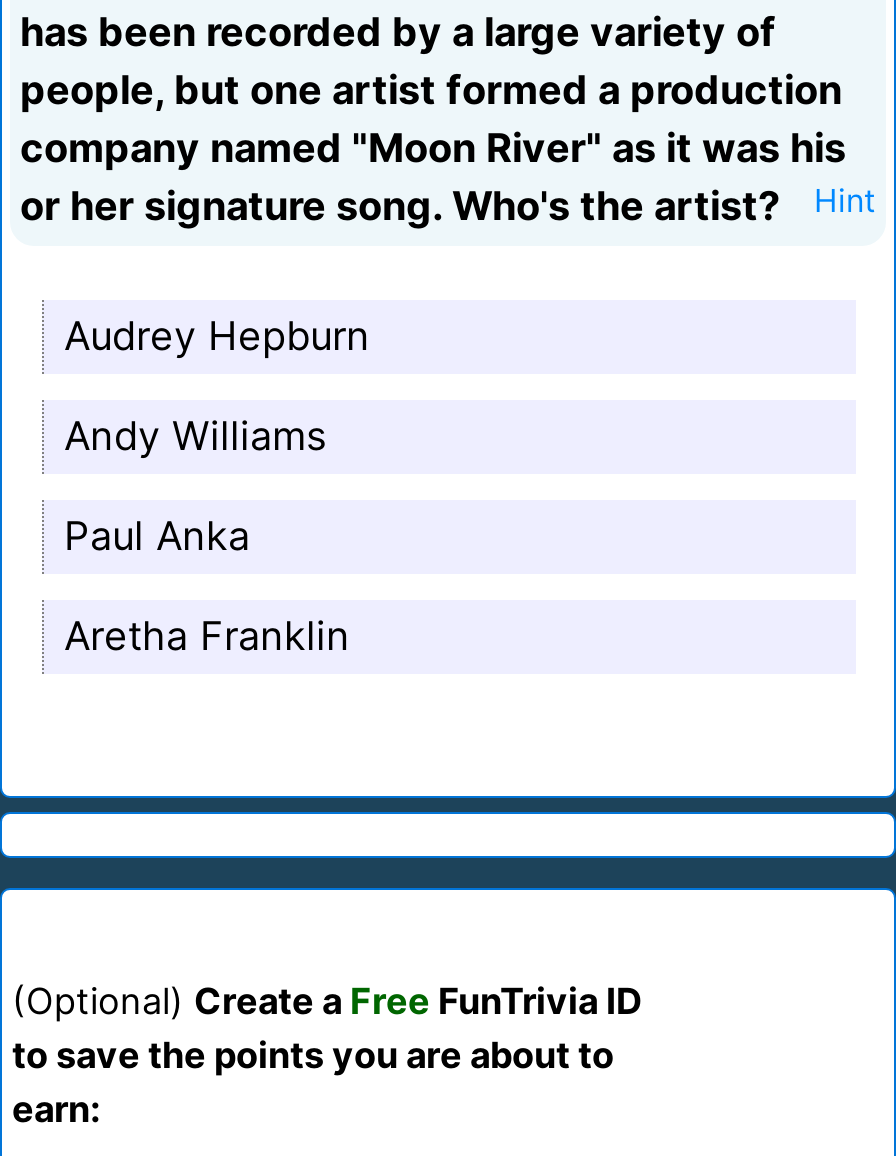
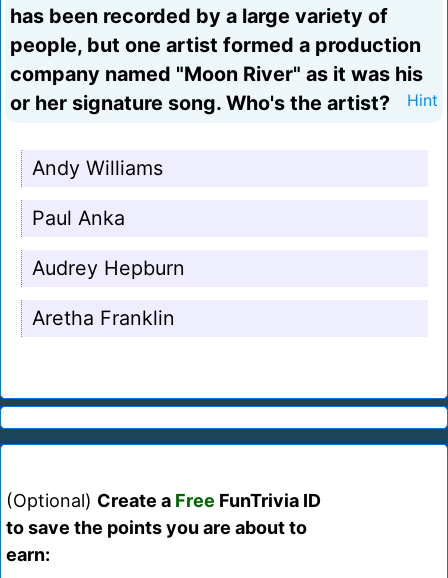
moved down: Audrey Hepburn

moved up: Andy Williams | Paul Anka
